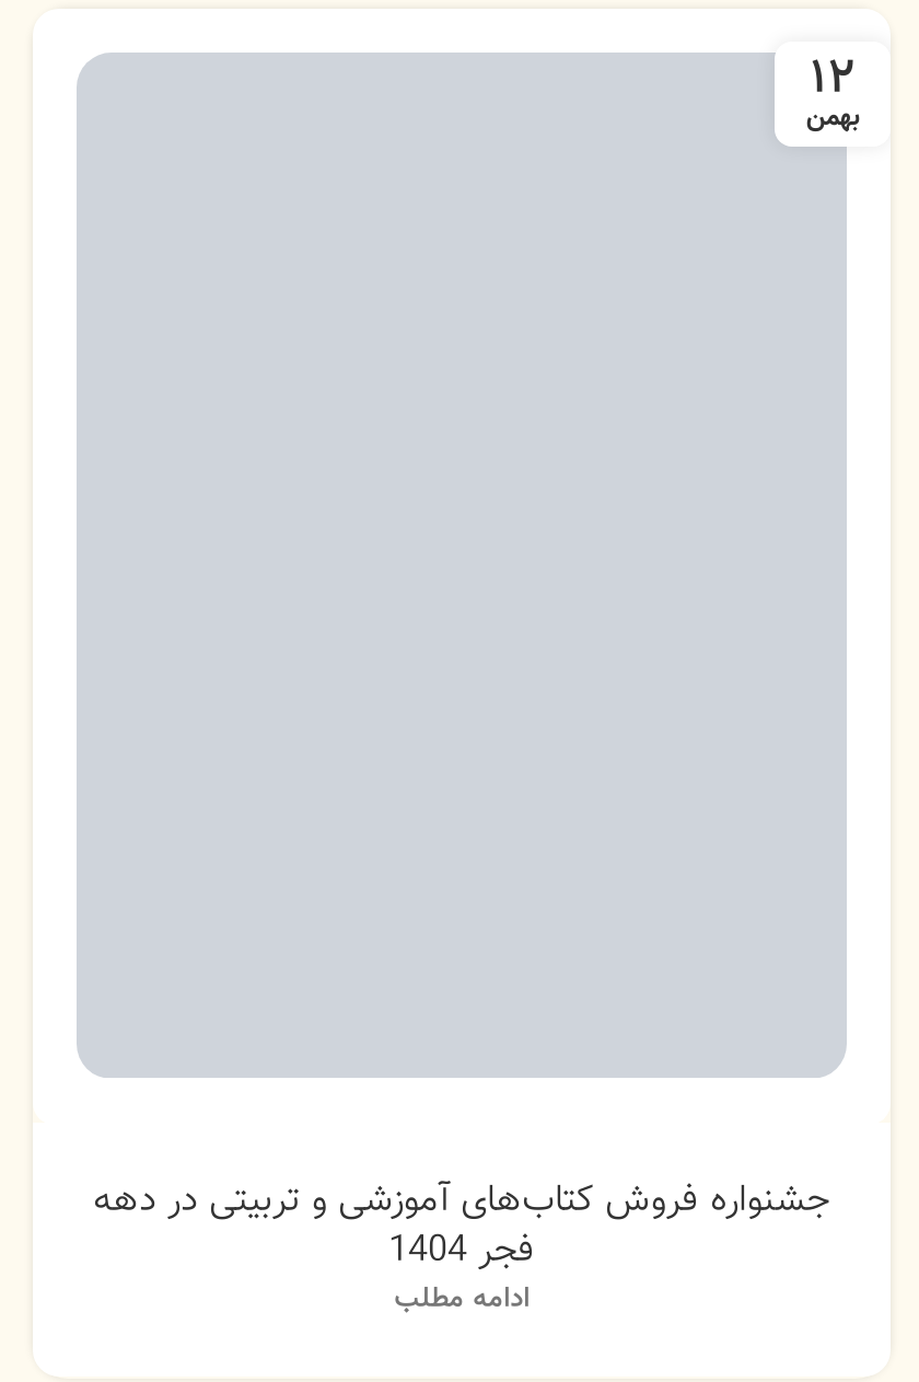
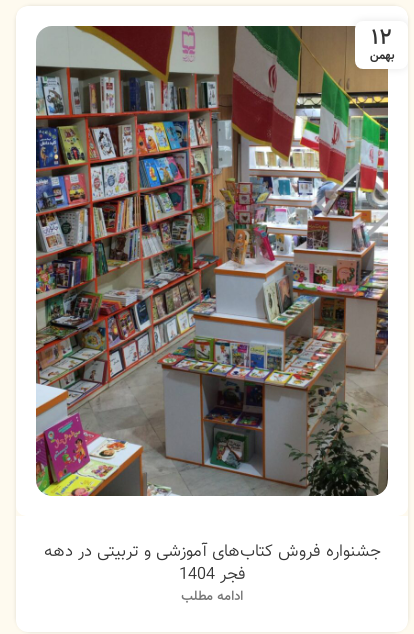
+ [image]
